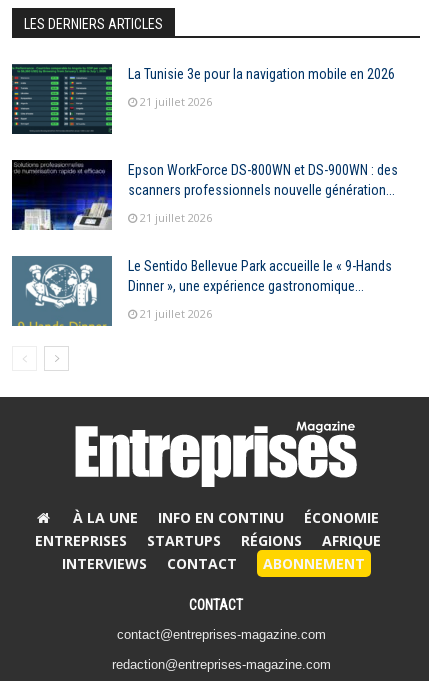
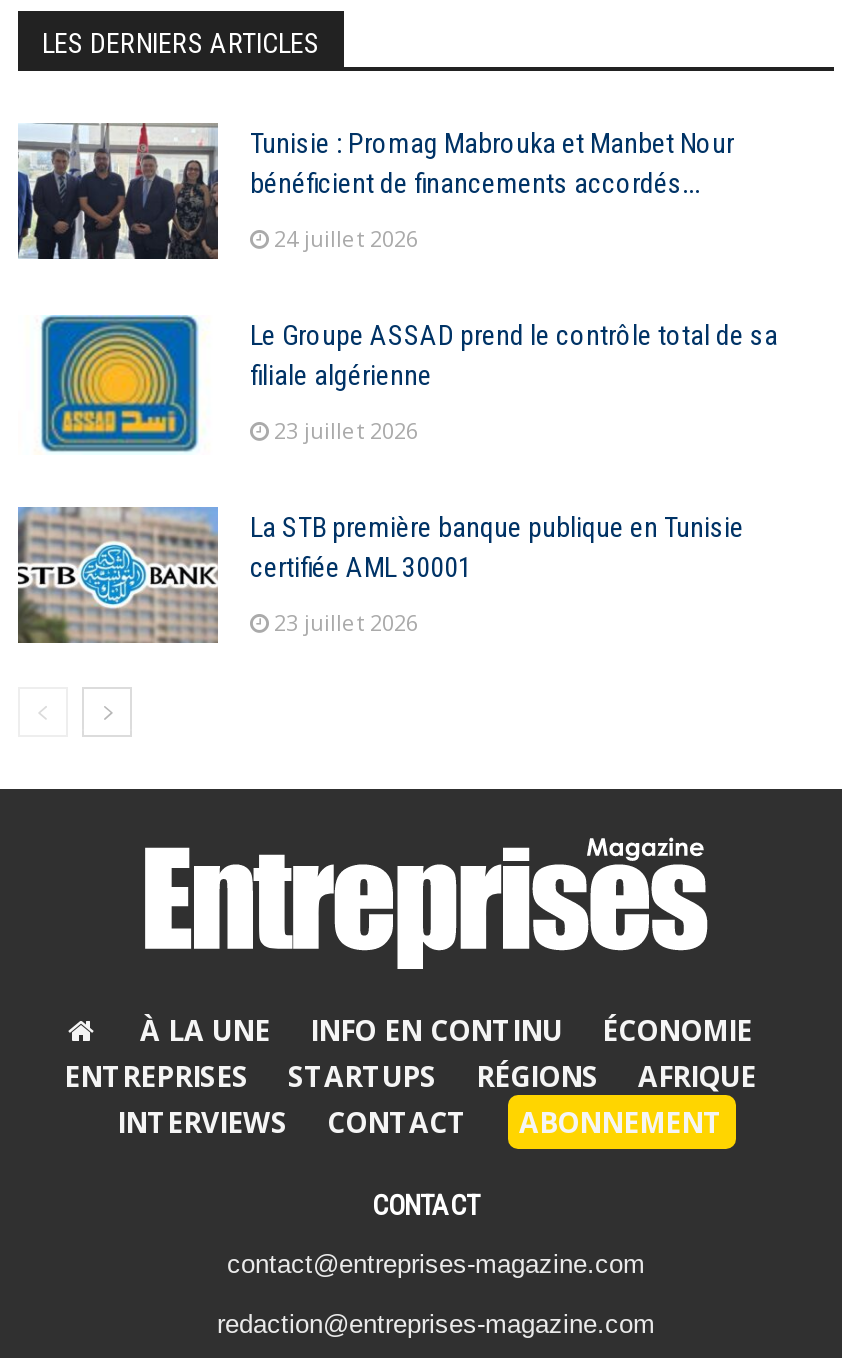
- [image]
- La Tunisie 3e pour la navigation mobile en 2026
+ [image]
+ Tunisie : Promag Mabrouka et Manbet Nour
+ bénéficient de financements accordés...

- 21 juillet 2026
+ 24 juillet 2026

- [image]
- Epson WorkForce DS-800WN et DS-900WN : des
- scanners professionnels nouvelle génération...
+ [image]
+ Le Groupe ASSAD prend le contrôle total de sa
+ filiale algérienne

- 21 juillet 2026
+ 23 juillet 2026

- [image]
- Le Sentido Bellevue Park accueille le « 9-Hands
- Dinner », une expérience gastronomique...
+ [image]
+ La STB première banque publique en Tunisie
+ certifiée AML 30001

- 21 juillet 2026
+ 23 juillet 2026
